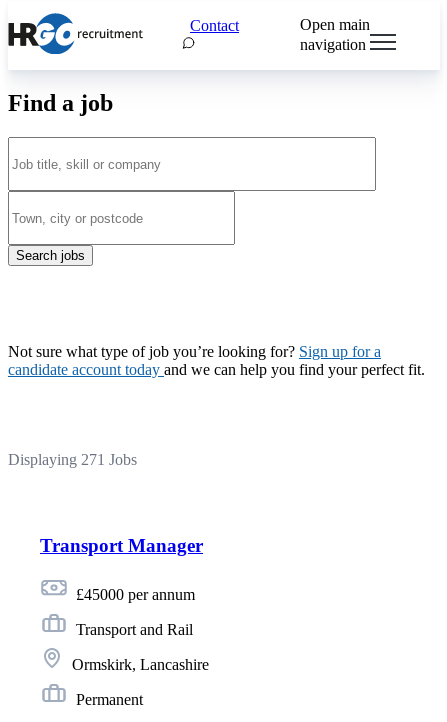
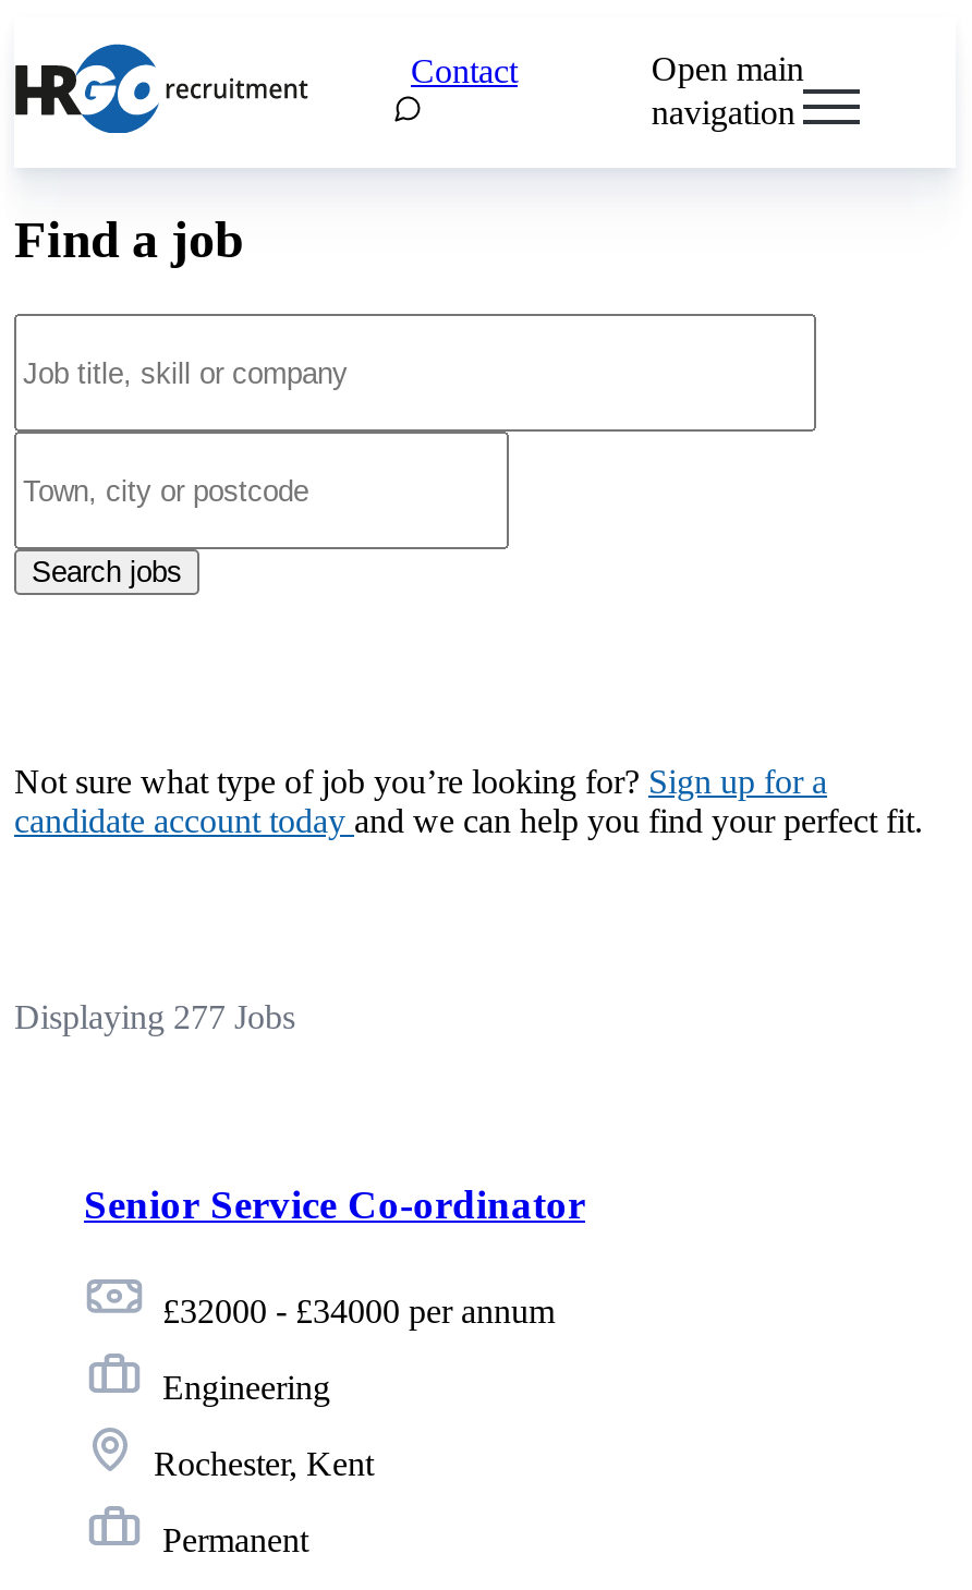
- Displaying 271 Jobs
+ Displaying 277 Jobs

- Transport Manager
+ Senior Service Co-ordinator

- £45000 per annum
+ £32000 - £34000 per annum

- Transport and Rail
+ Engineering

- Ormskirk, Lancashire
+ Rochester, Kent
